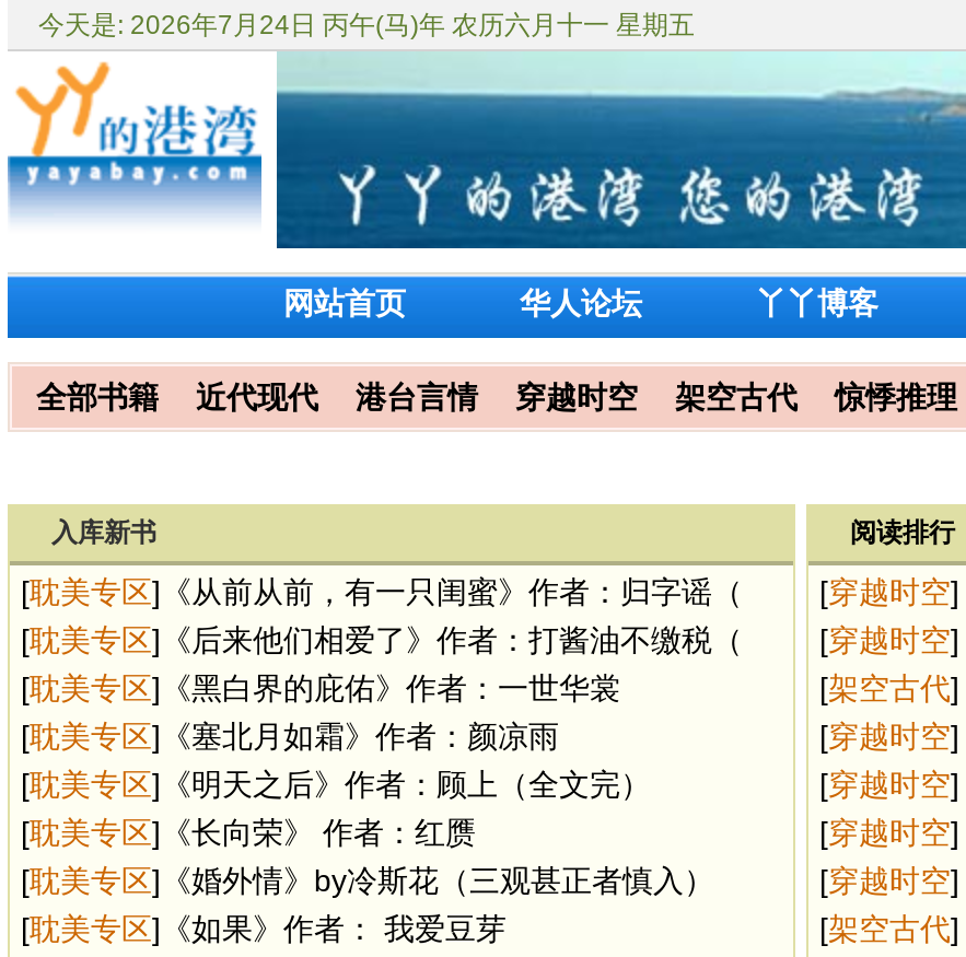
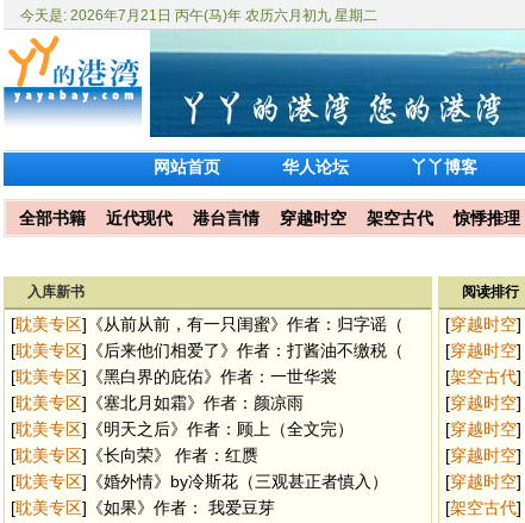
- 今天是: 2026年7月24日丙午(马)年 农历六月十一星期五
+ 今天是: 2026年7月21日丙午(马)年 农历六月初九星期二
